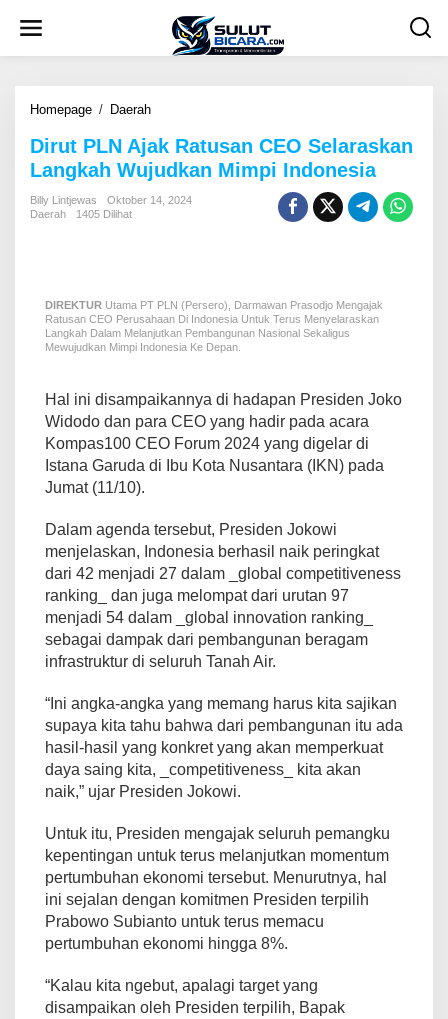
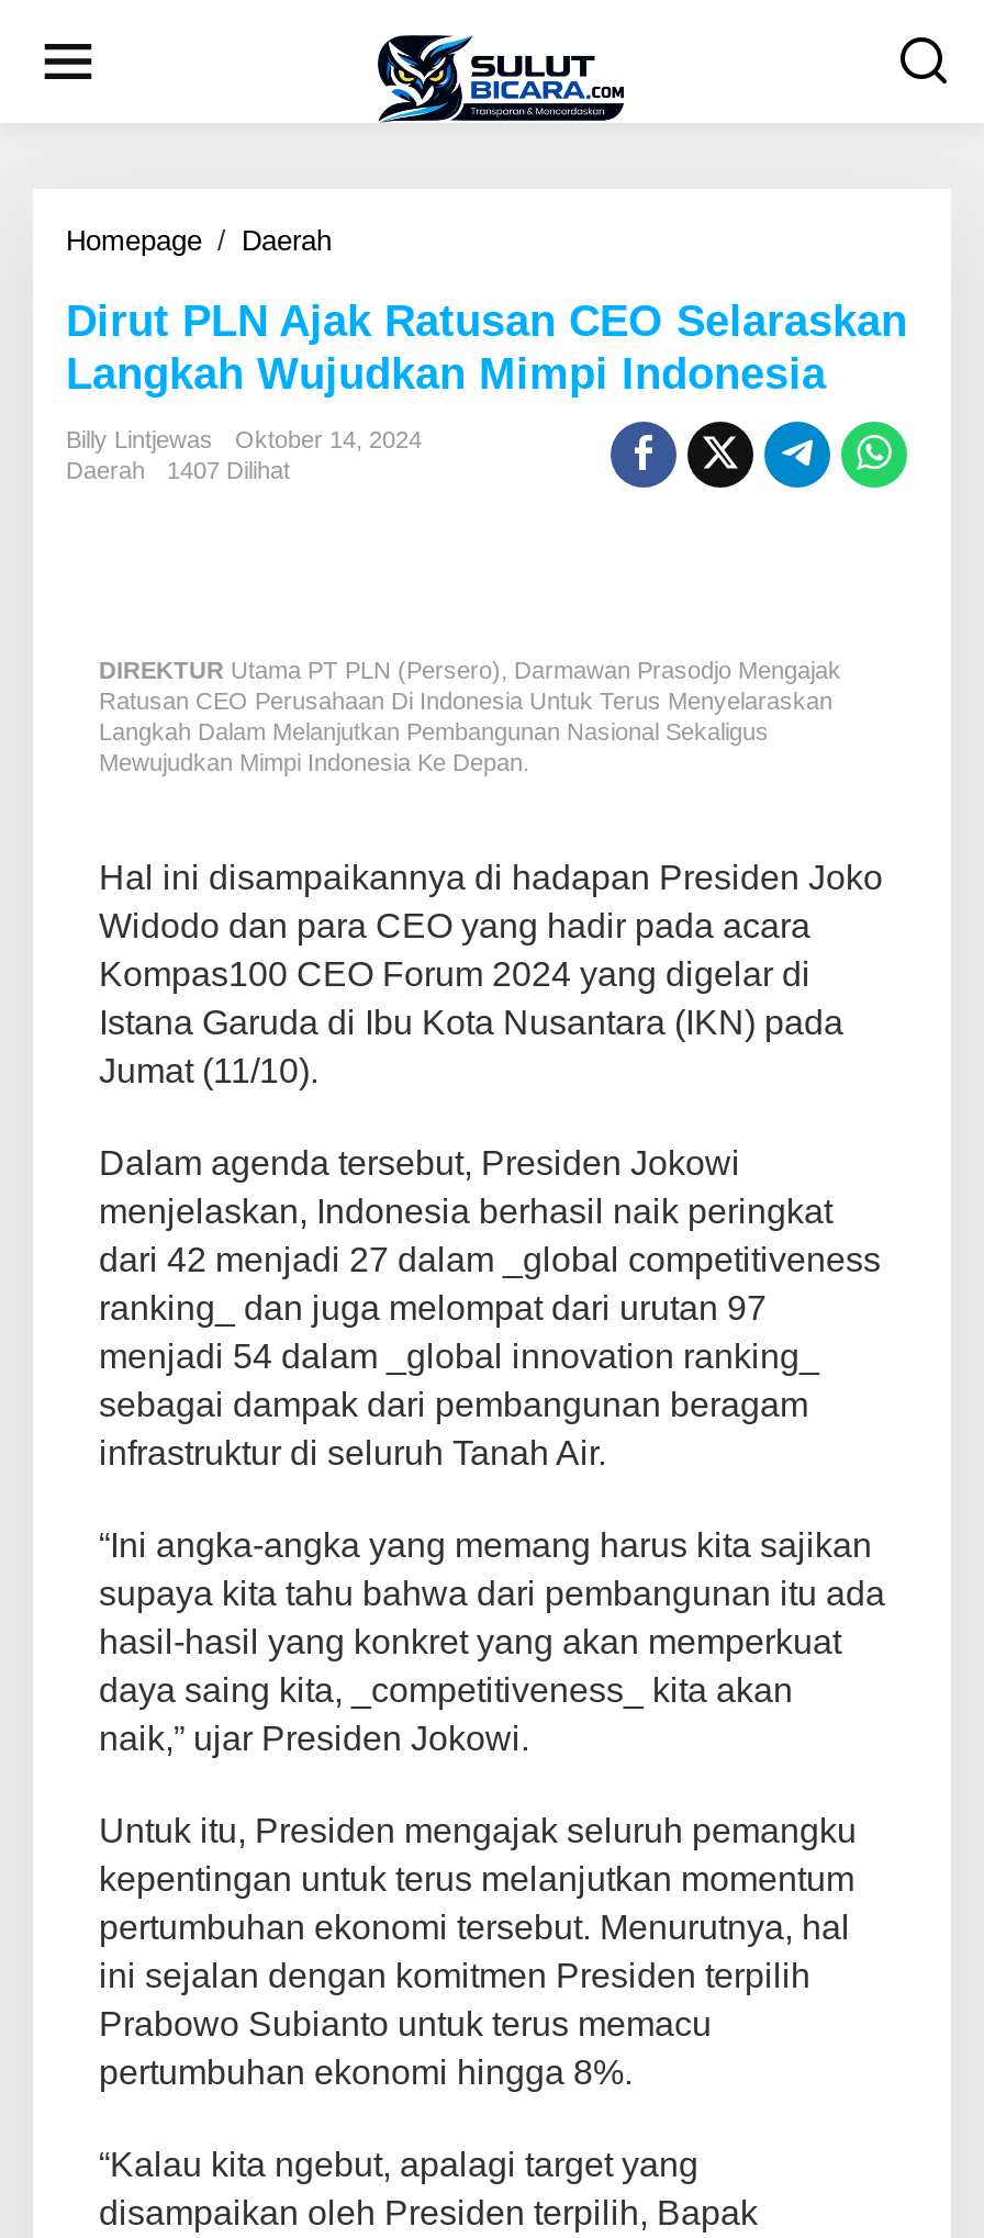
- 1405 Dilihat
+ 1407 Dilihat
